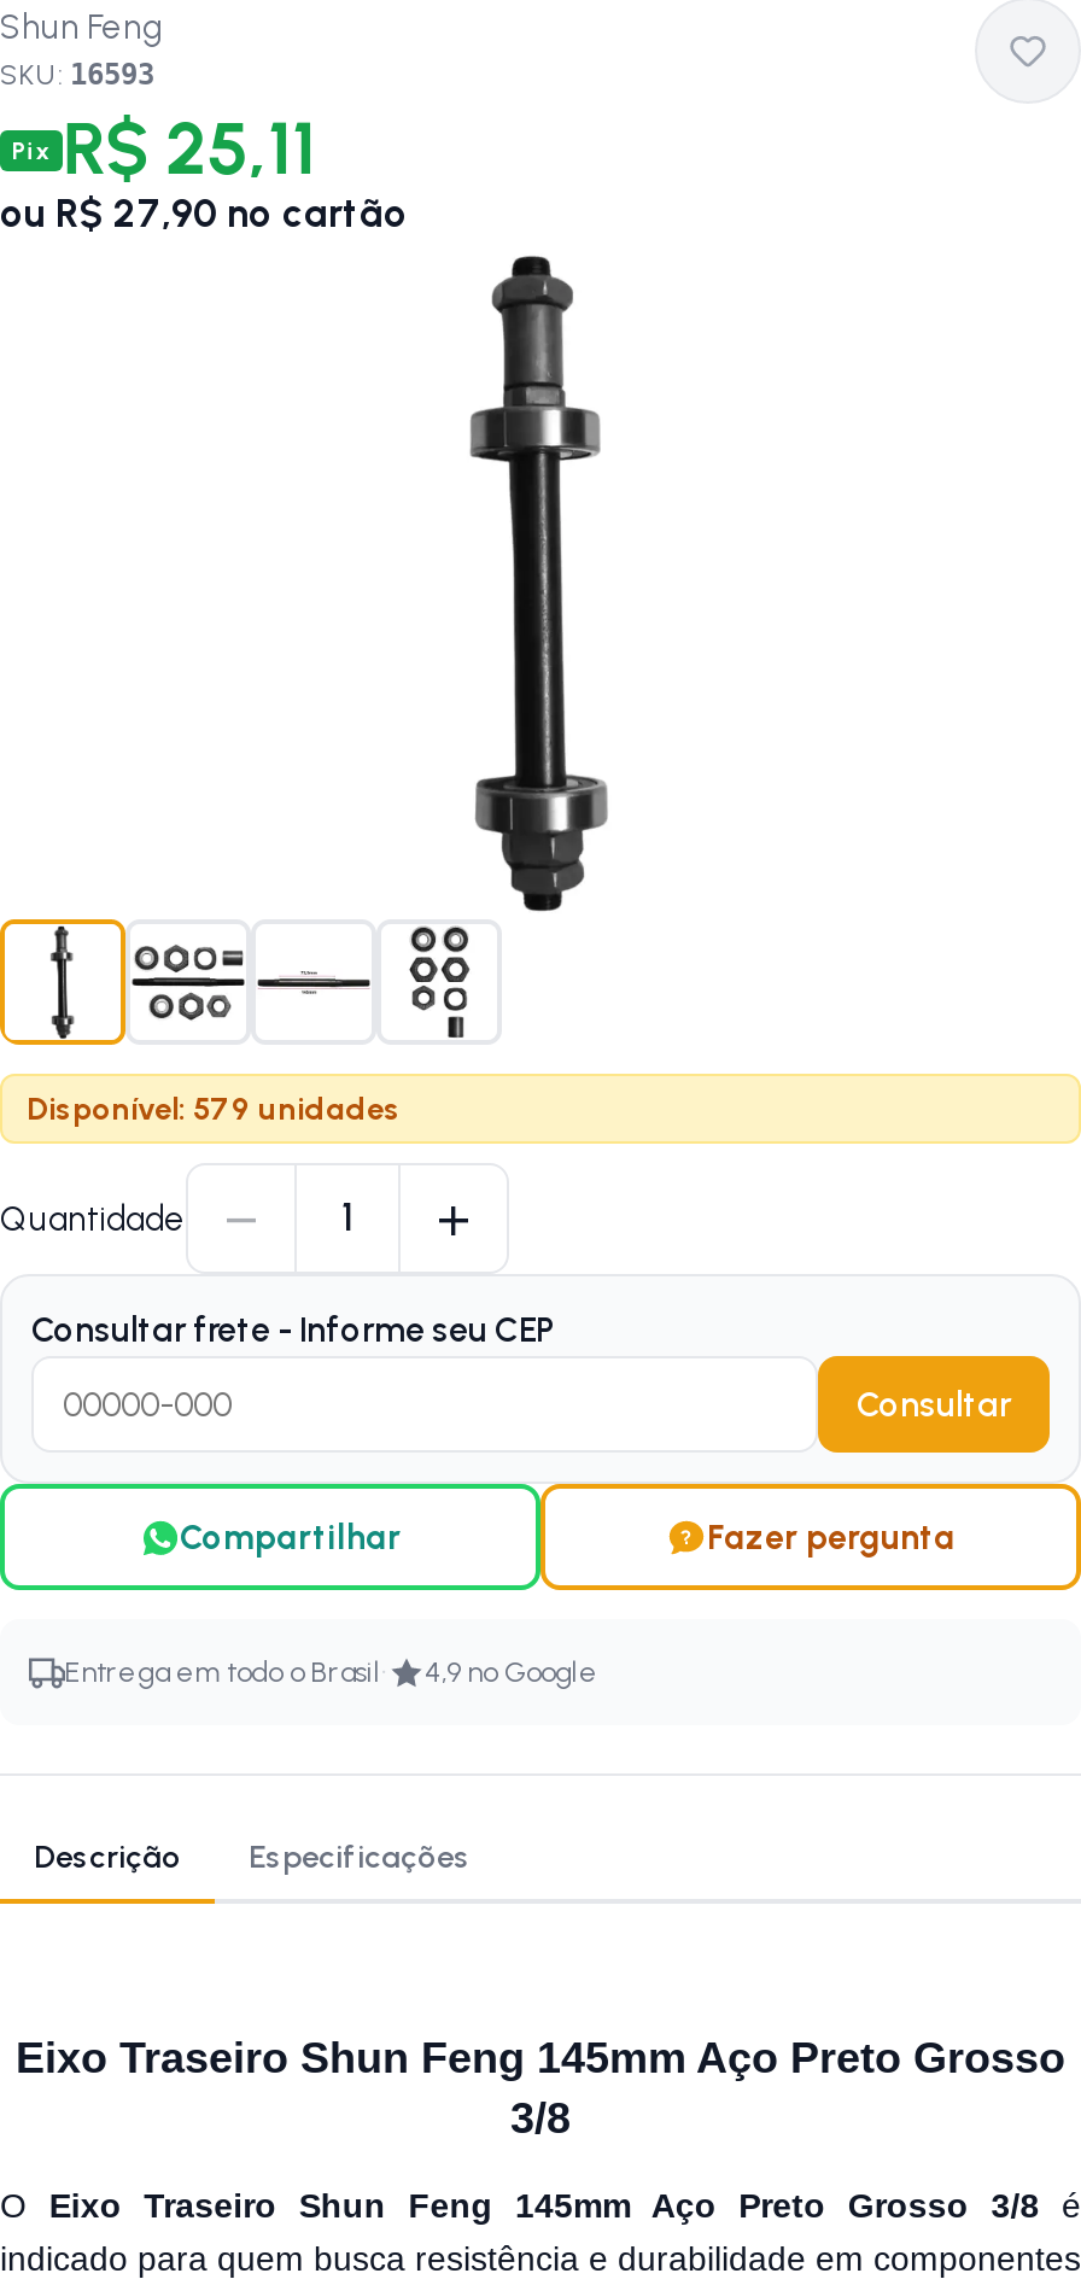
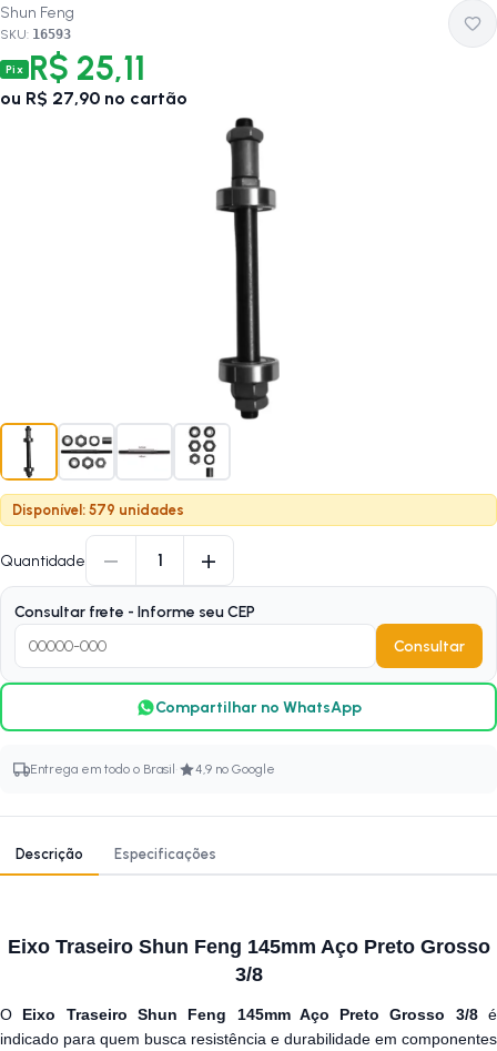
- Compartilhar
- Fazer pergunta
+ Compartilhar no WhatsApp
